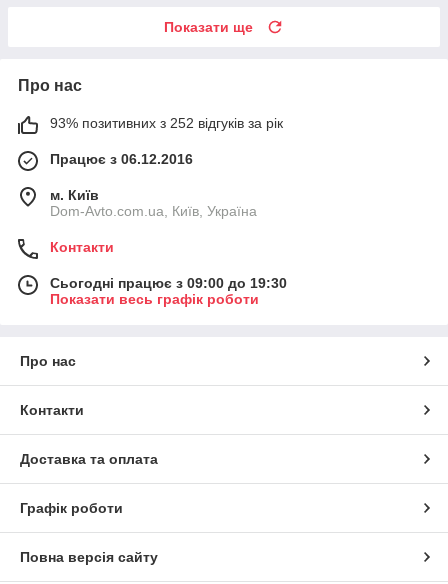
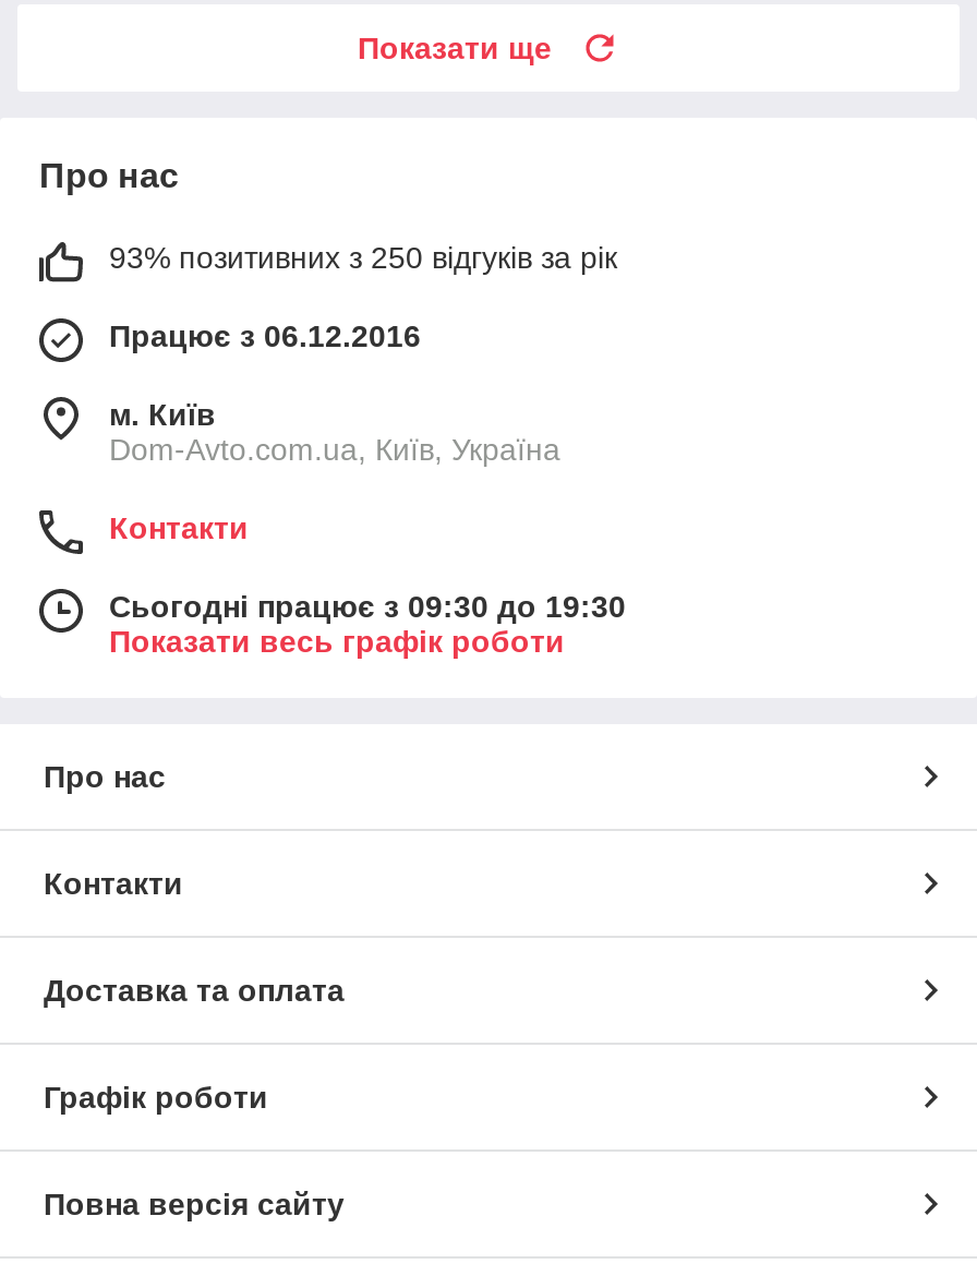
- 93% позитивних з 252 відгуків за рік
+ 93% позитивних з 250 відгуків за рік

- Сьогодні працює з 09:00 до 19:30
+ Сьогодні працює з 09:30 до 19:30
